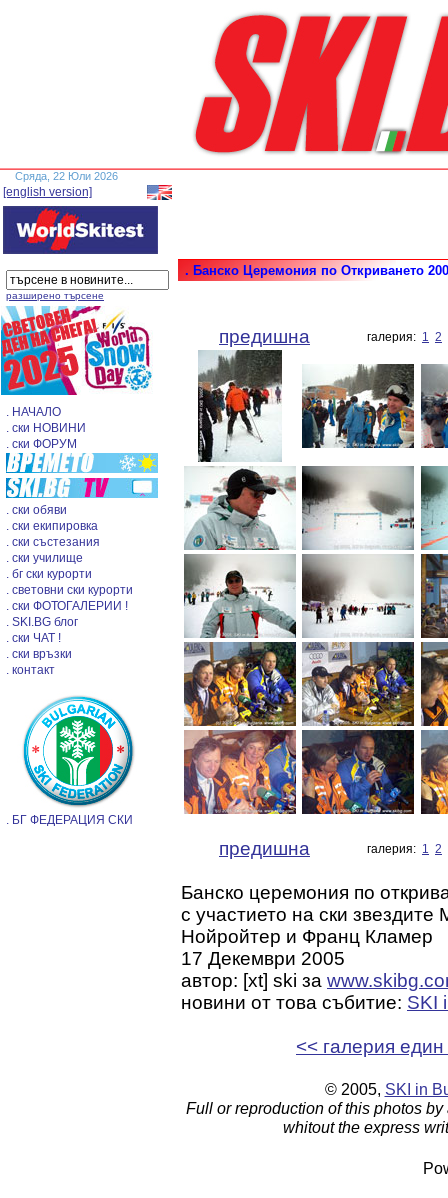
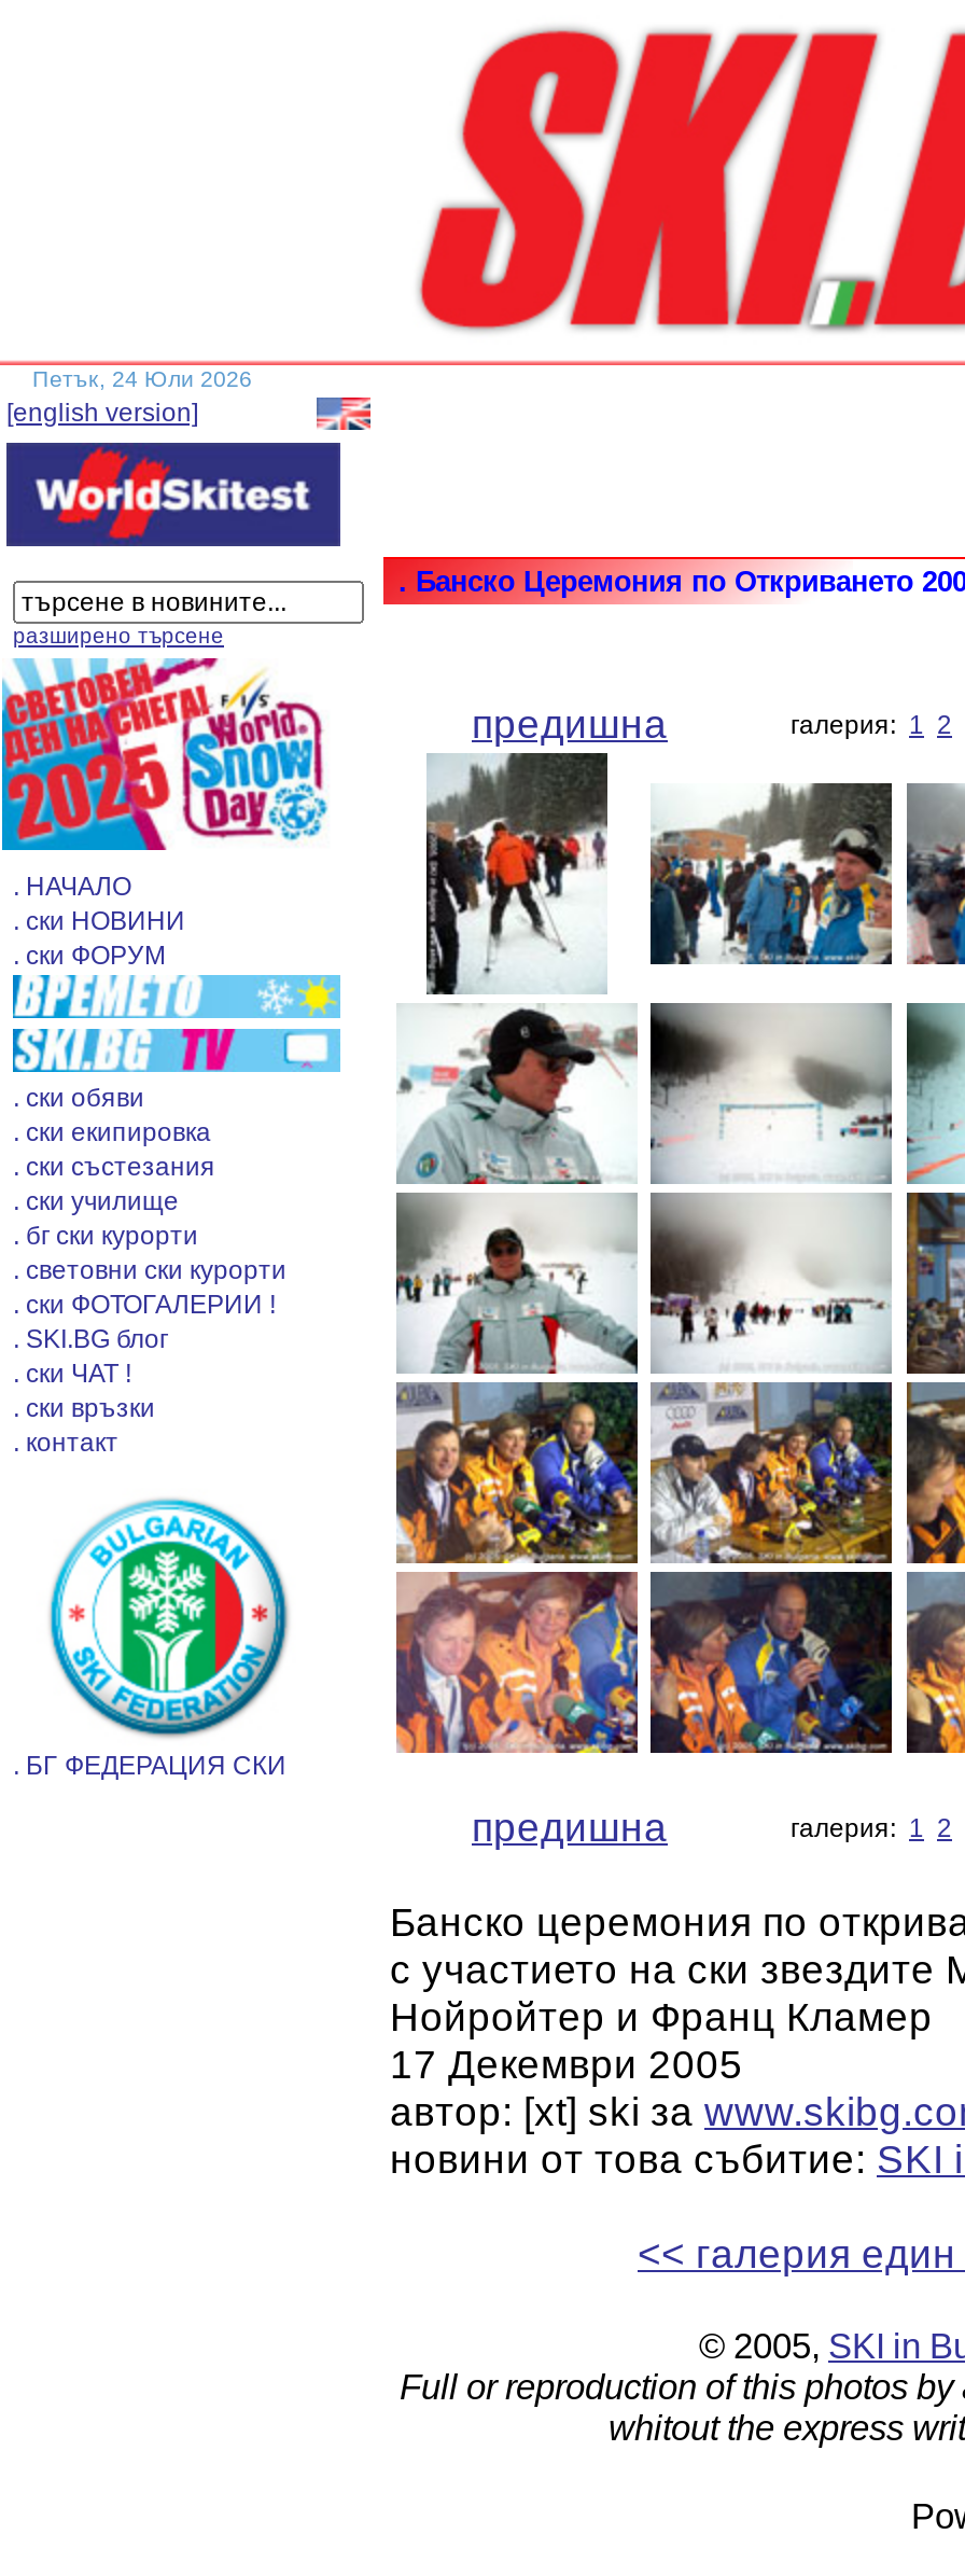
- Сряда, 22 Юли 2026
+ Петък, 24 Юли 2026
